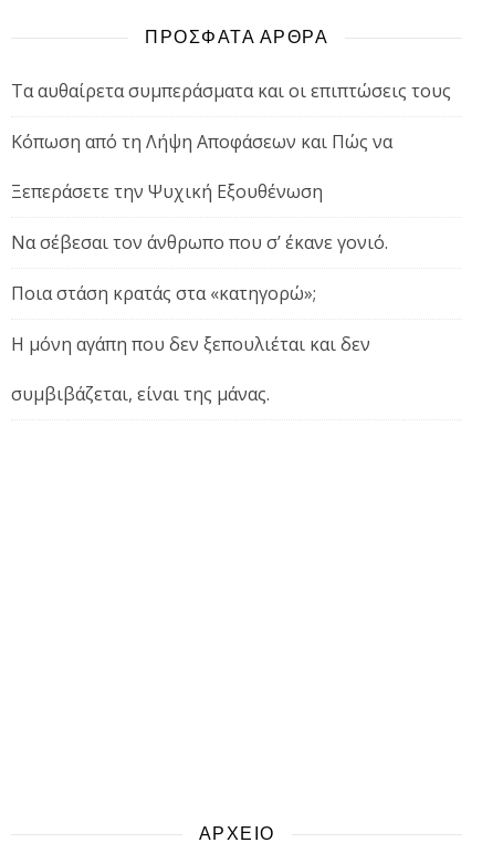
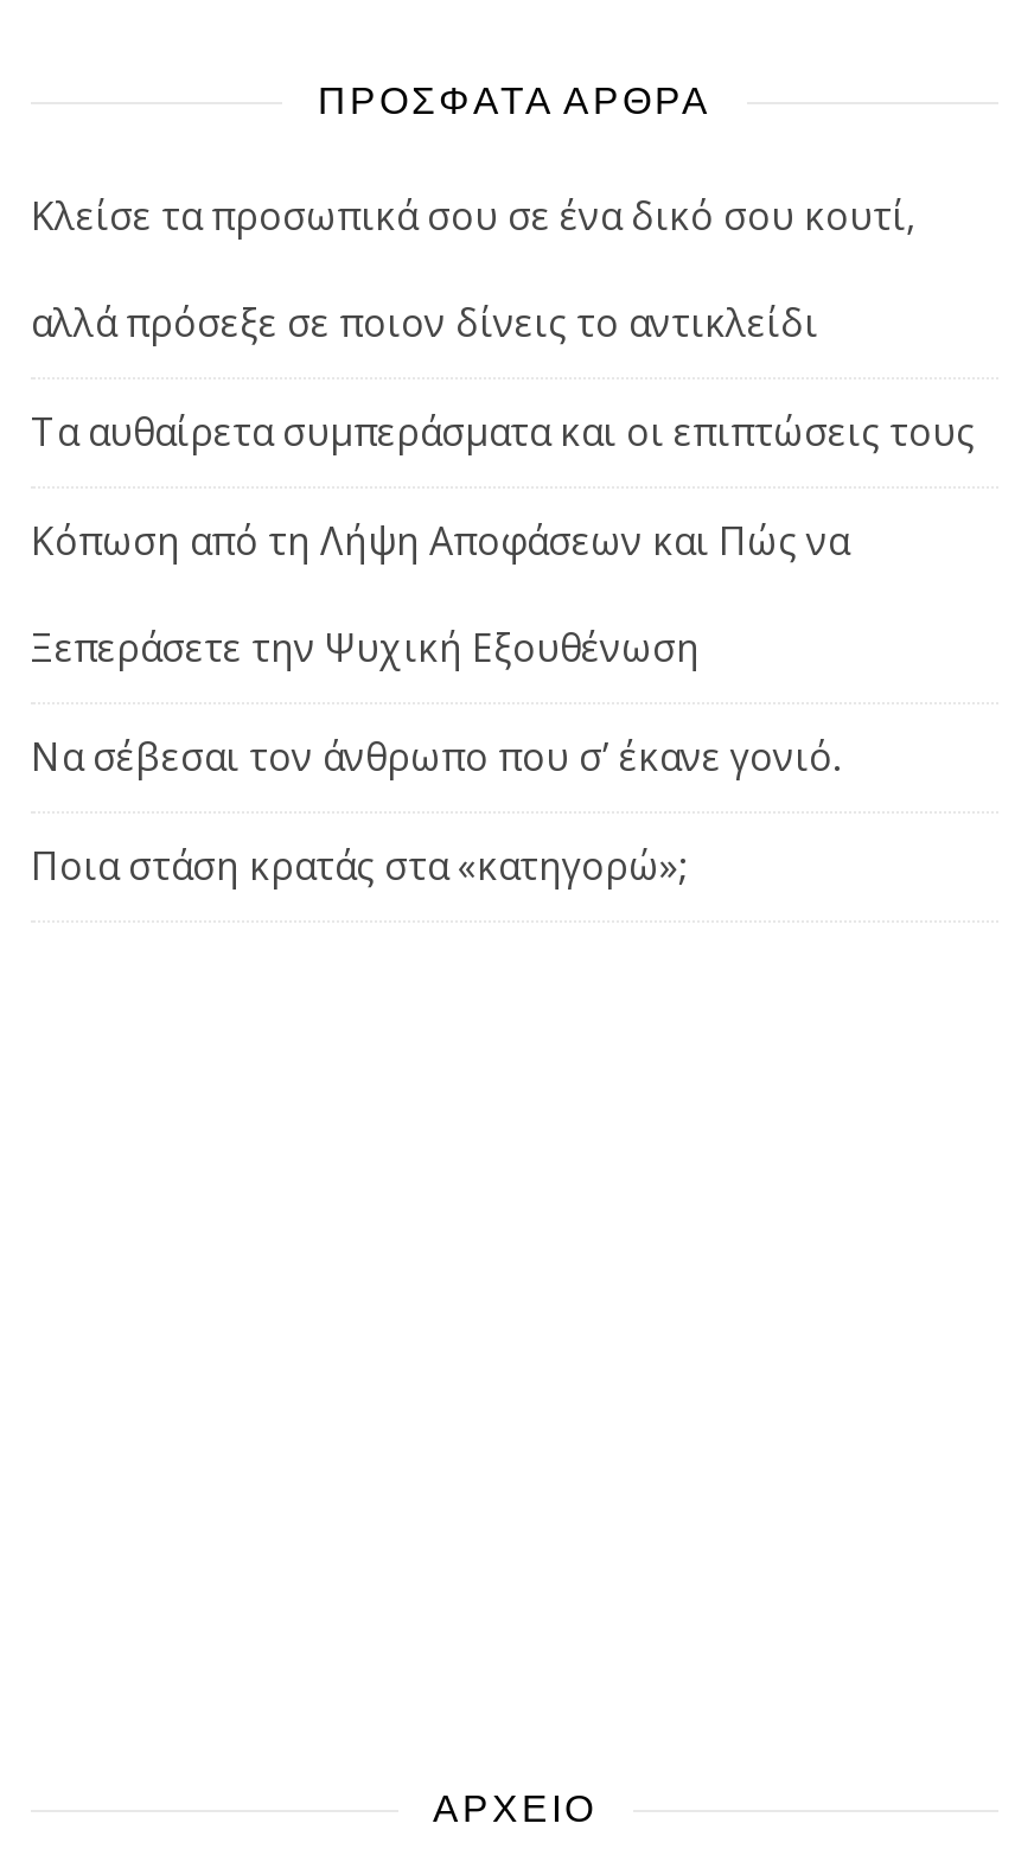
+ Κλείσε τα προσωπικά σου σε ένα δικό σου κουτί,
+ αλλά πρόσεξε σε ποιον δίνεις το αντικλείδι

moved down: Τα αυθαίρετα συμπεράσματα και οι επιπτώσεις τους | Κόπωση από τη Λήψη Αποφάσεων και Πώς να | Ξεπεράσετε την Ψυχική Εξουθένωση | Να σέβεσαι τον άνθρωπο που σ’ έκανε γονιό. | Ποια στάση κρατάς στα «κατηγορώ»;

- Η μόνη αγάπη που δεν ξεπουλιέται και δεν
- συμβιβάζεται, είναι της μάνας.
